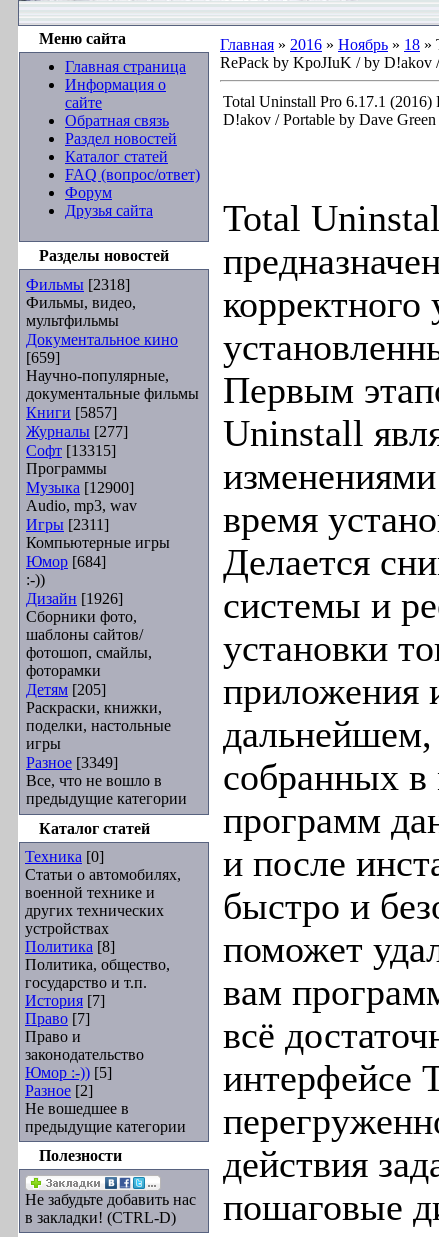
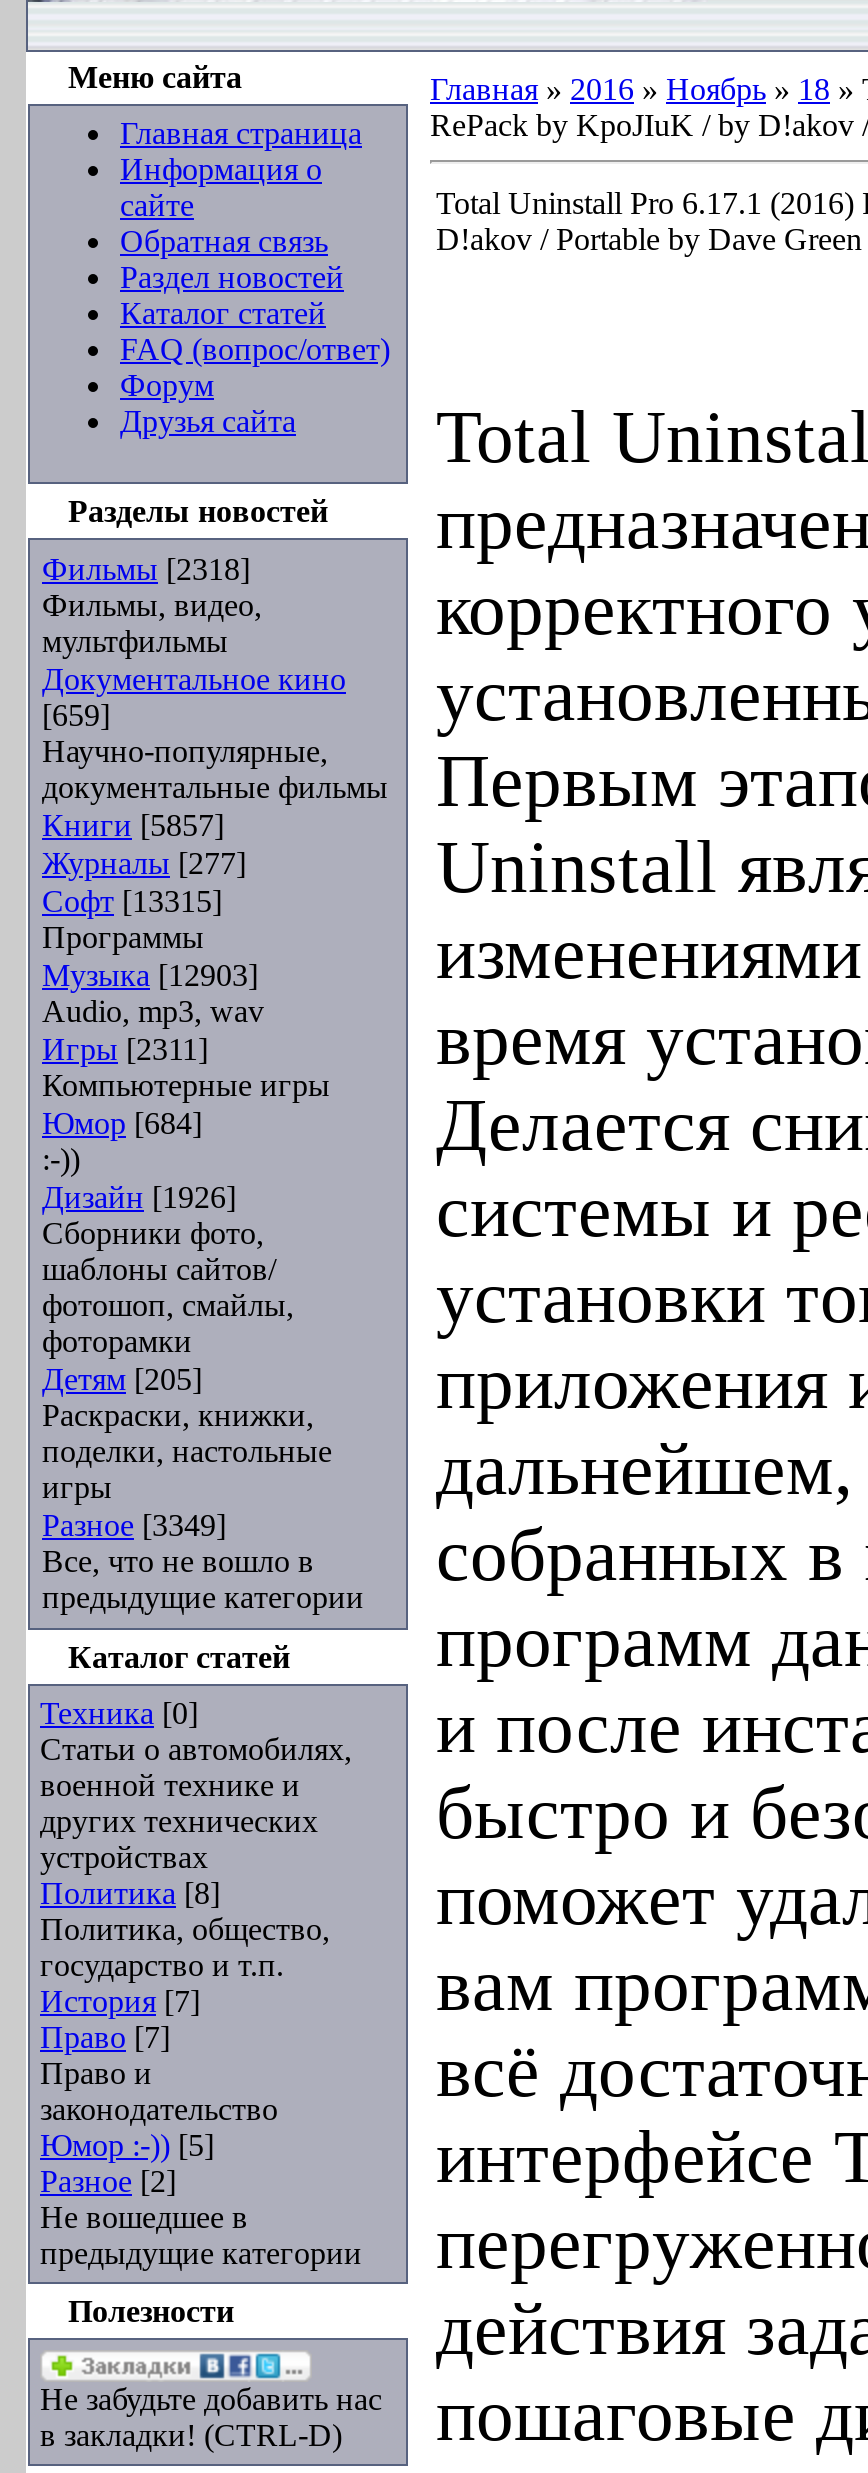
- Музыка [12900]
+ Музыка [12903]
